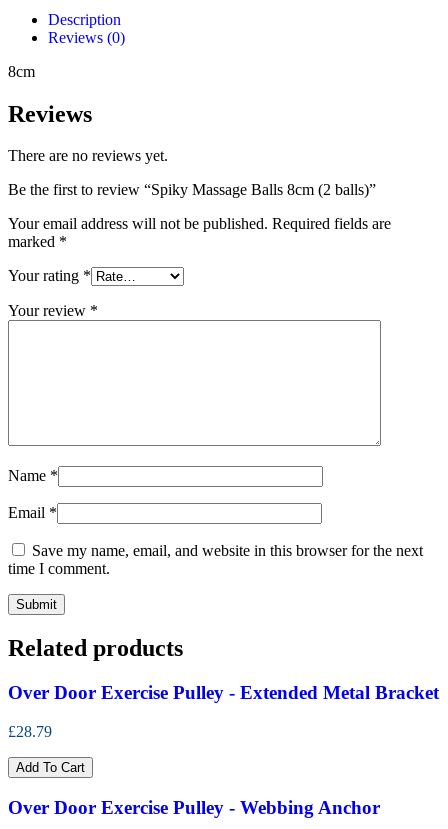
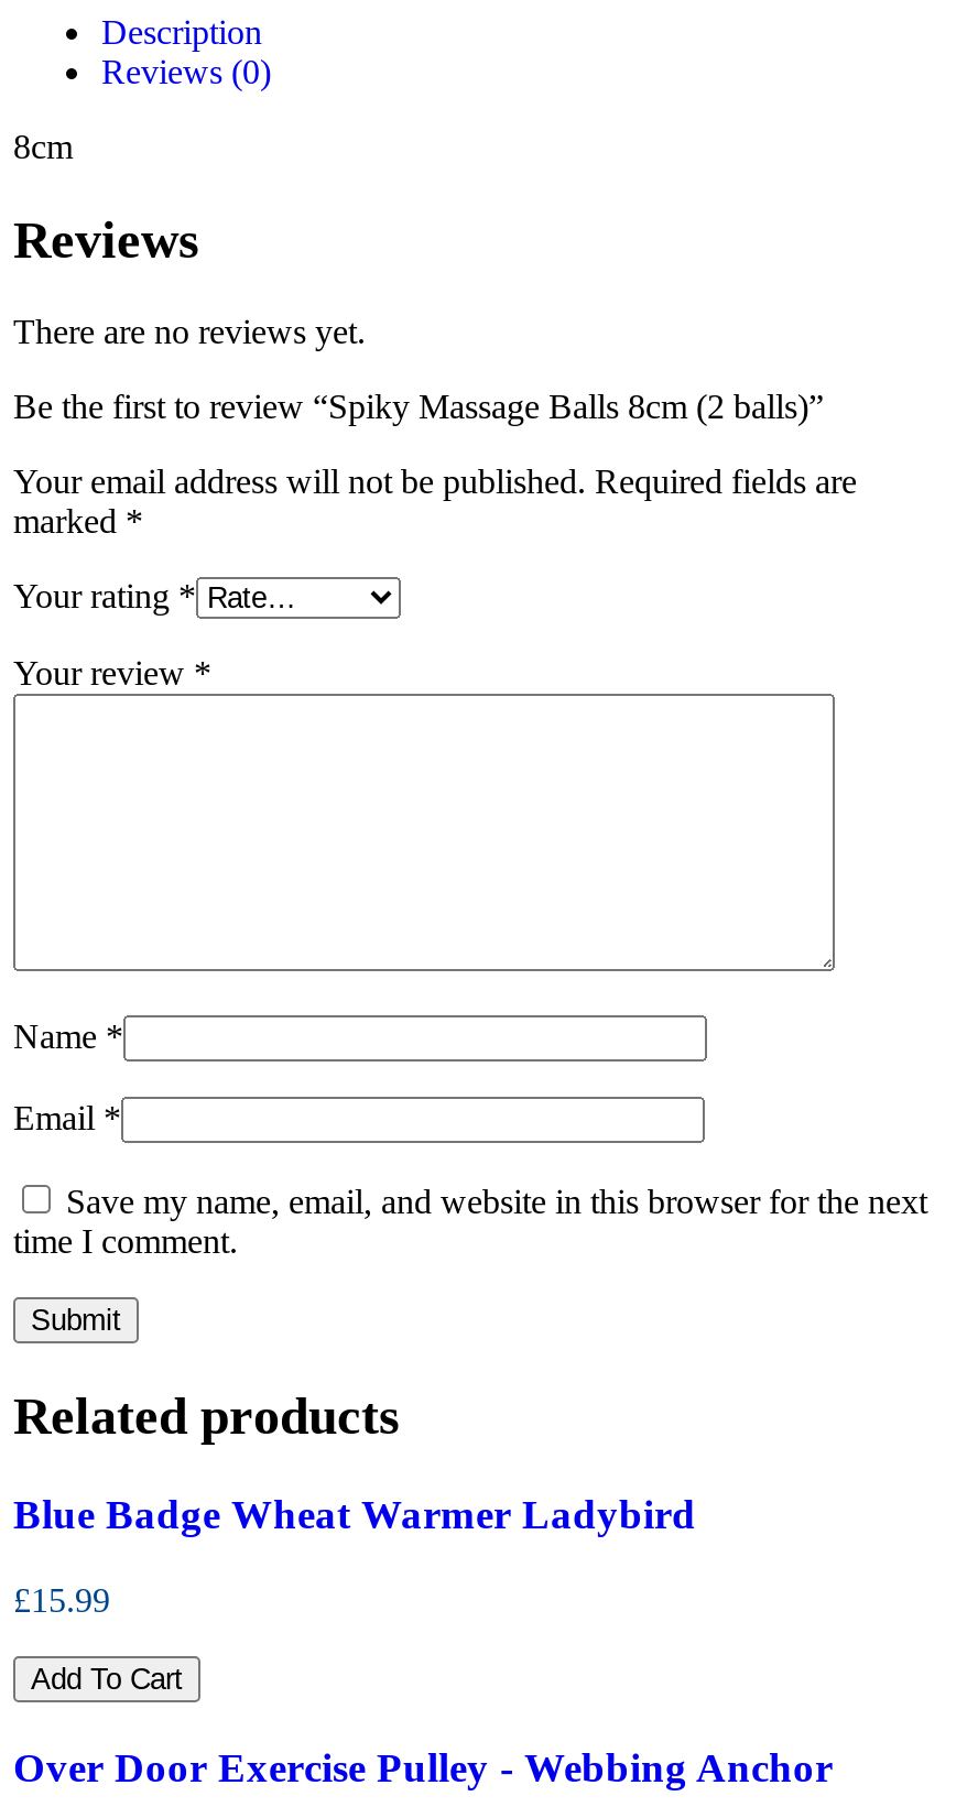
- Over Door Exercise Pulley - Extended Metal Bracket
+ Blue Badge Wheat Warmer Ladybird

- £28.79
+ £15.99
